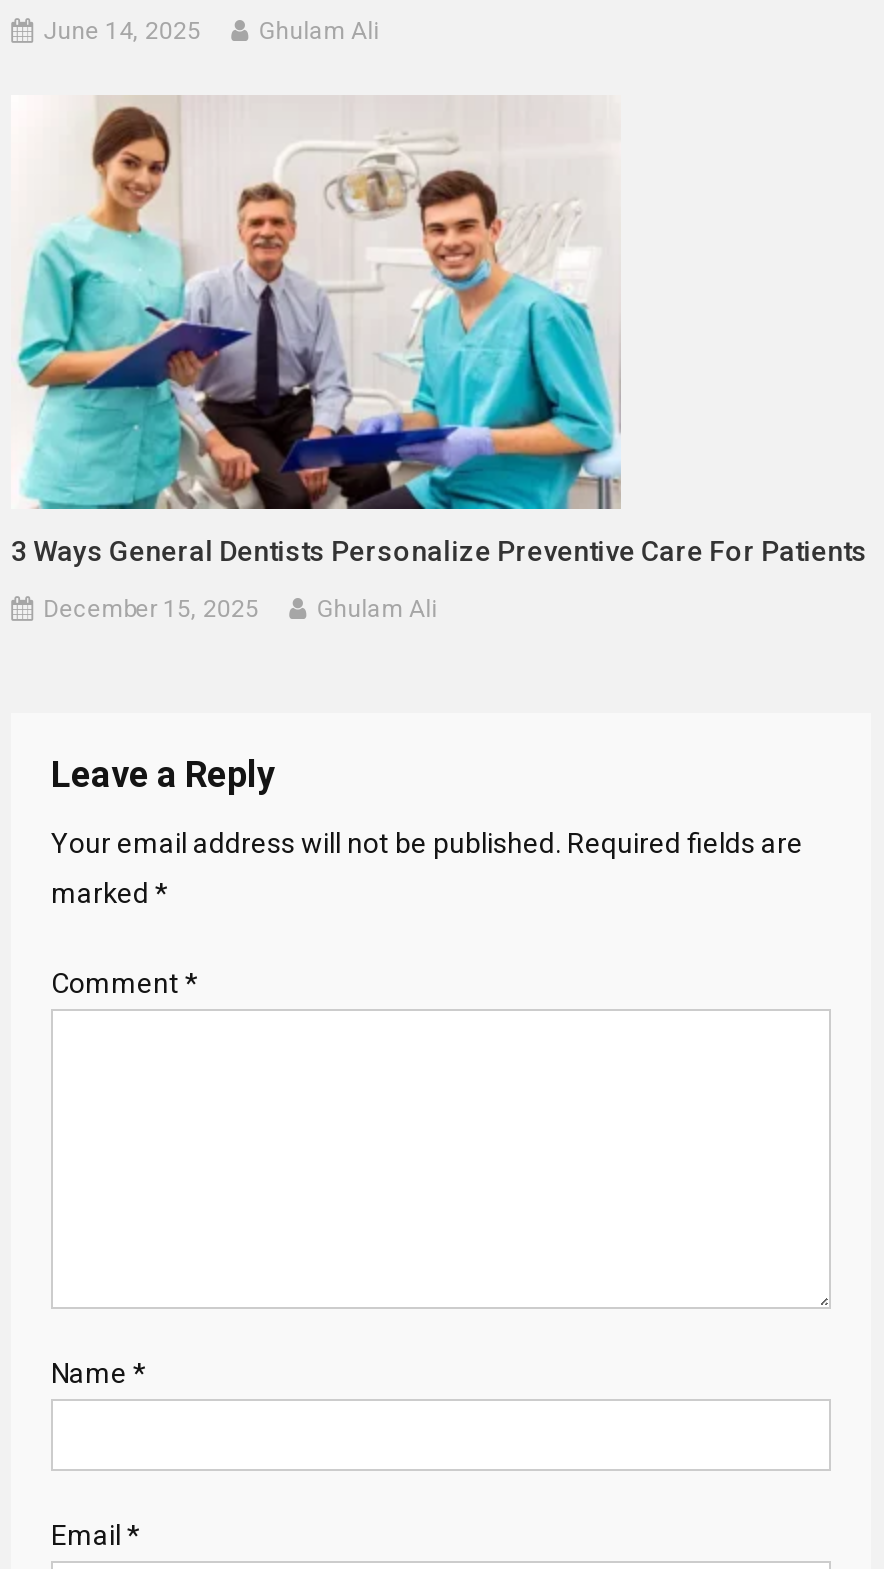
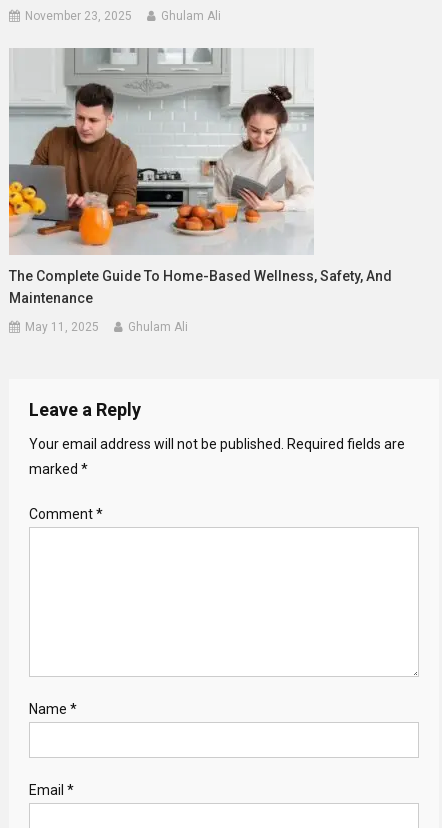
- June 14, 2025
+ November 23, 2025

- [image]
- 3 Ways General Dentists Personalize Preventive Care For Patients
+ [image]
+ The Complete Guide To Home-Based Wellness, Safety, And
+ Maintenance

- December 15, 2025
+ May 11, 2025
